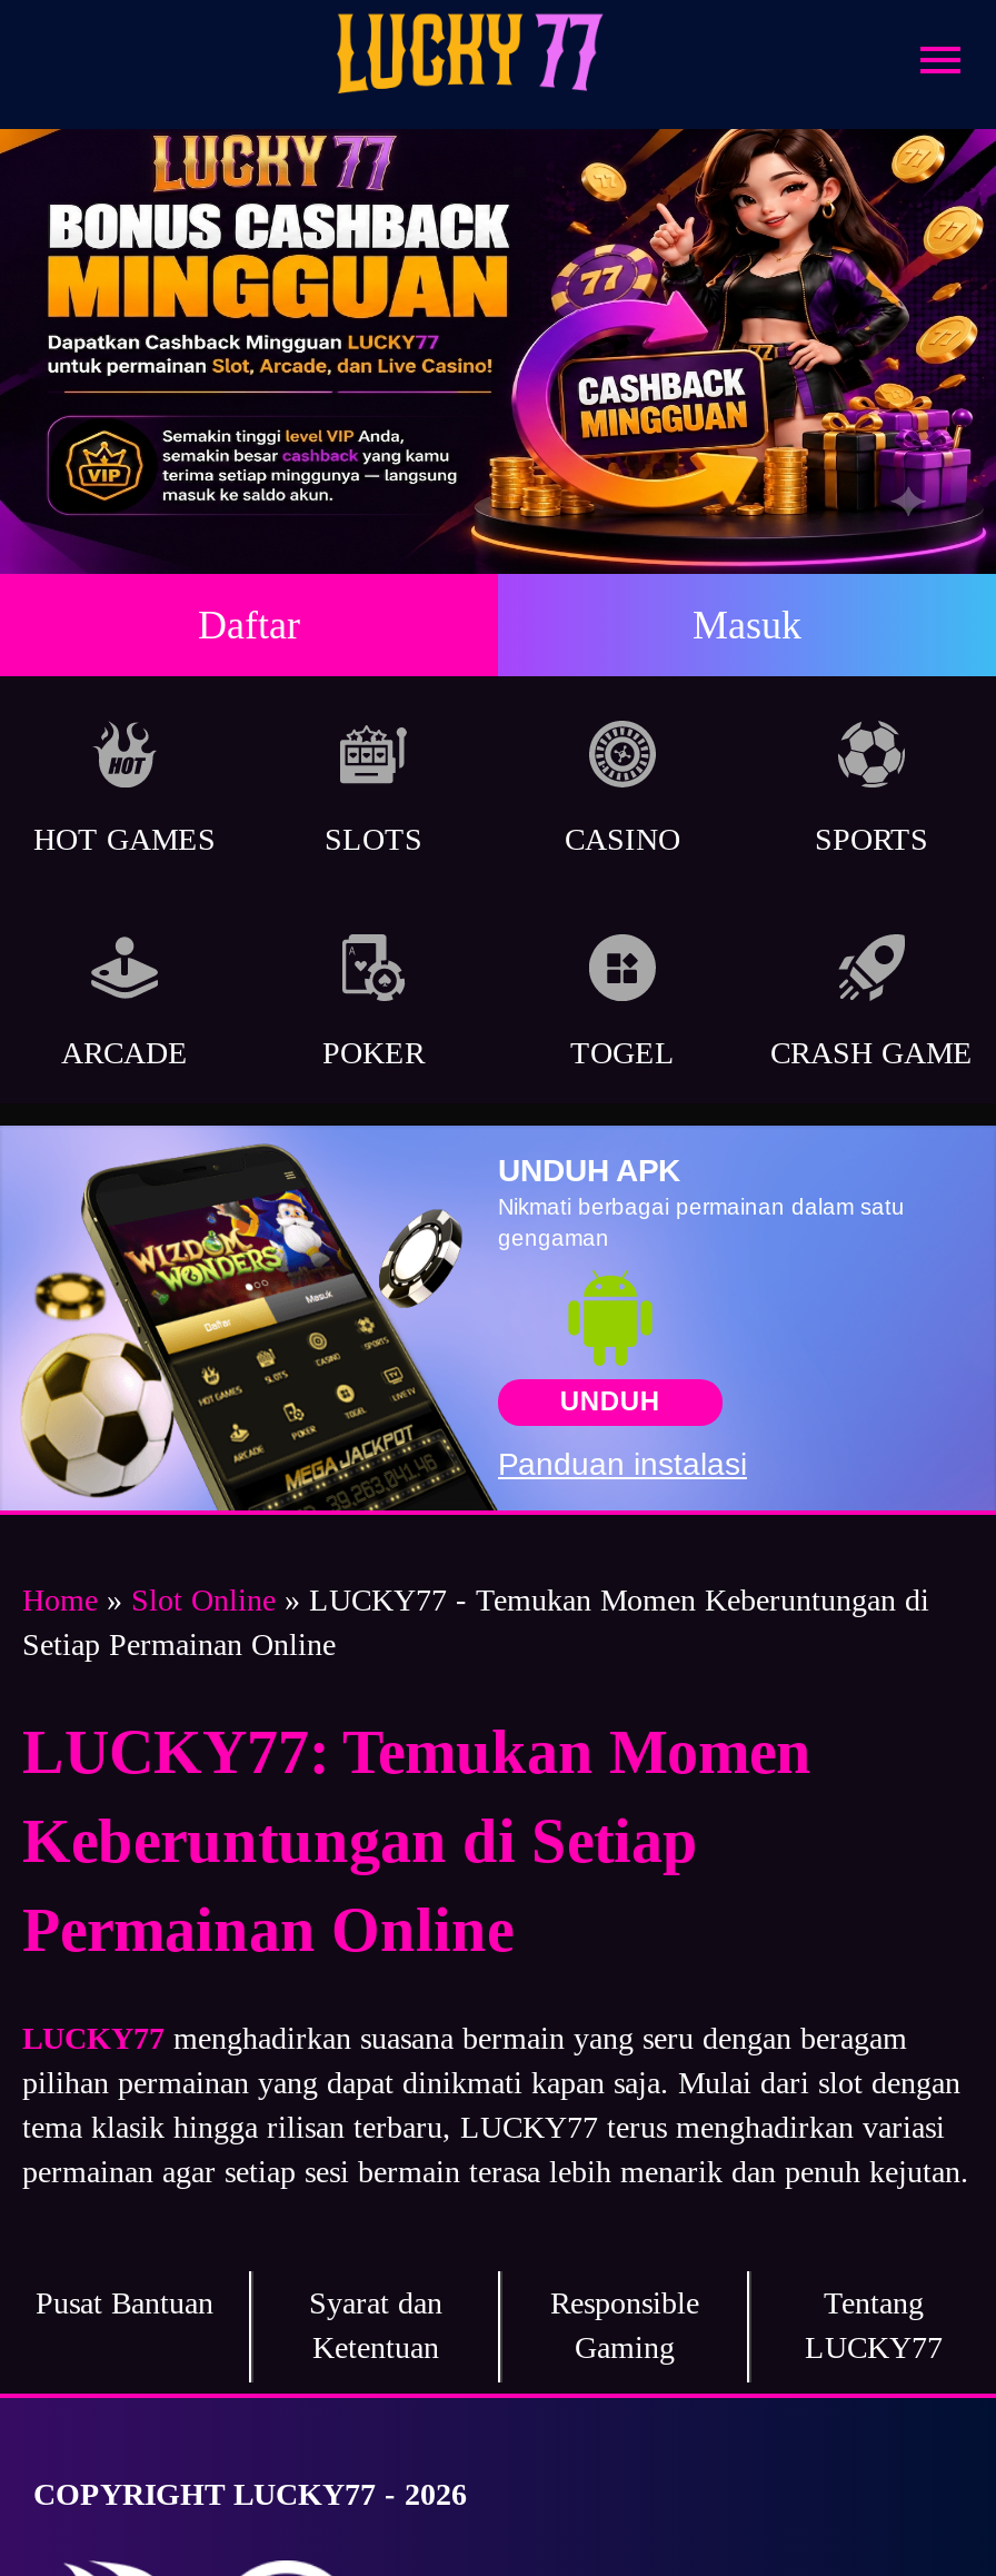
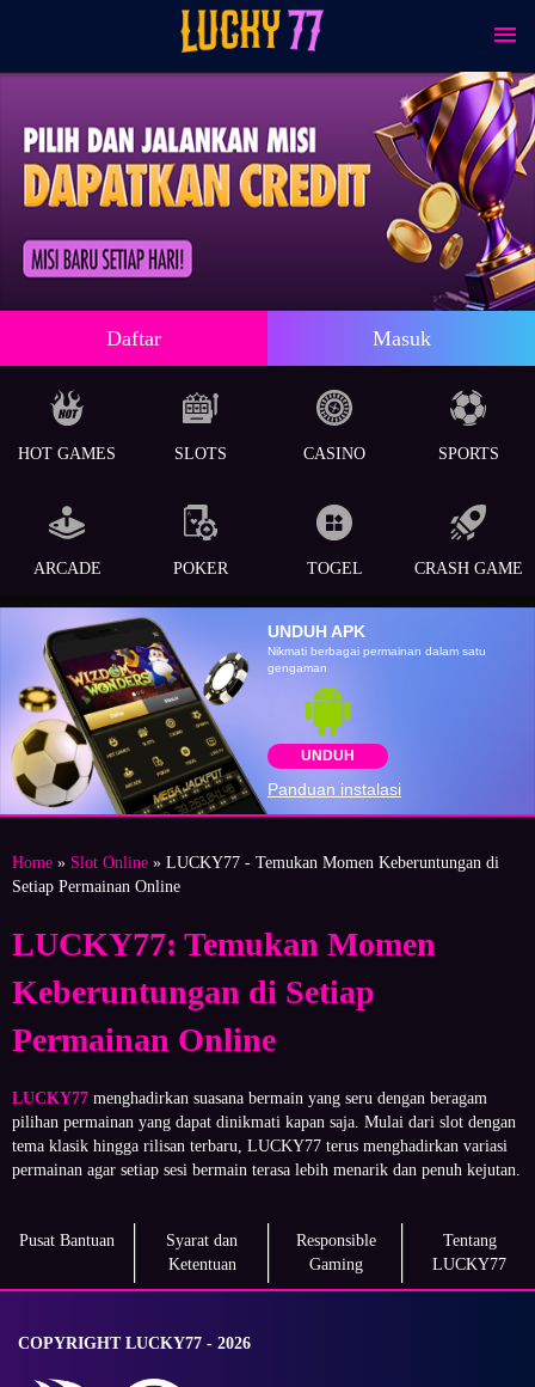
- [image]
+ [image]
